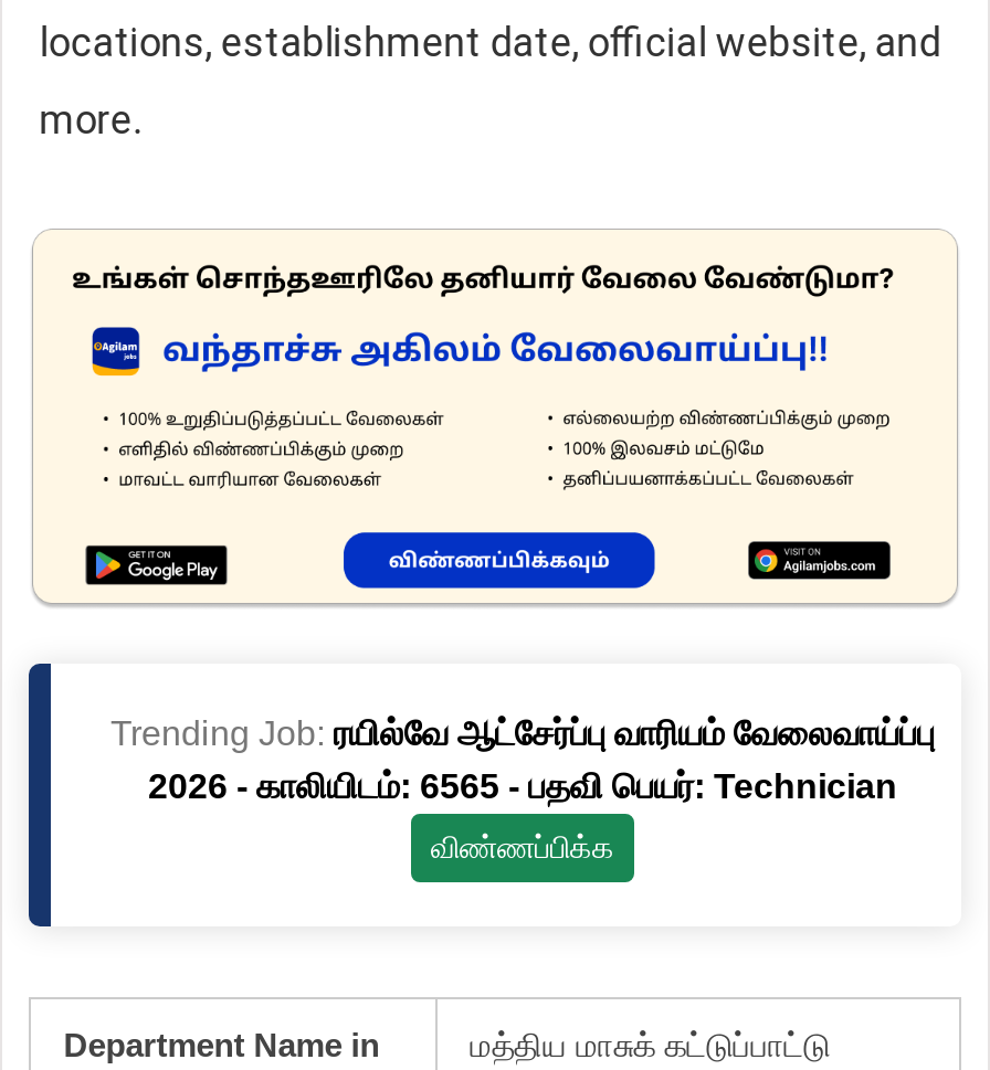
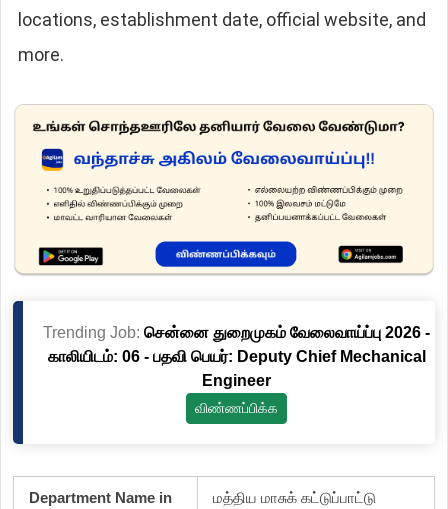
- Trending Job: ரயில்வே ஆட்சேர்ப்பு வாரியம் வேலைவாய்ப்பு
- 2026 - காலியிடம்: 6565 - பதவி பெயர்: Technician
+ Trending Job: சென்னை துறைமுகம் வேலைவாய்ப்பு 2026 -
+ காலியிடம்: 06 - பதவி பெயர்: Deputy Chief Mechanical
+ Engineer
